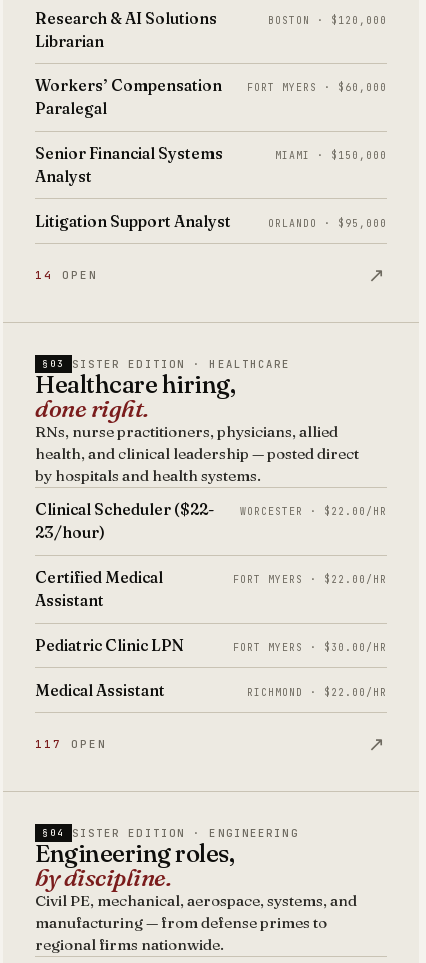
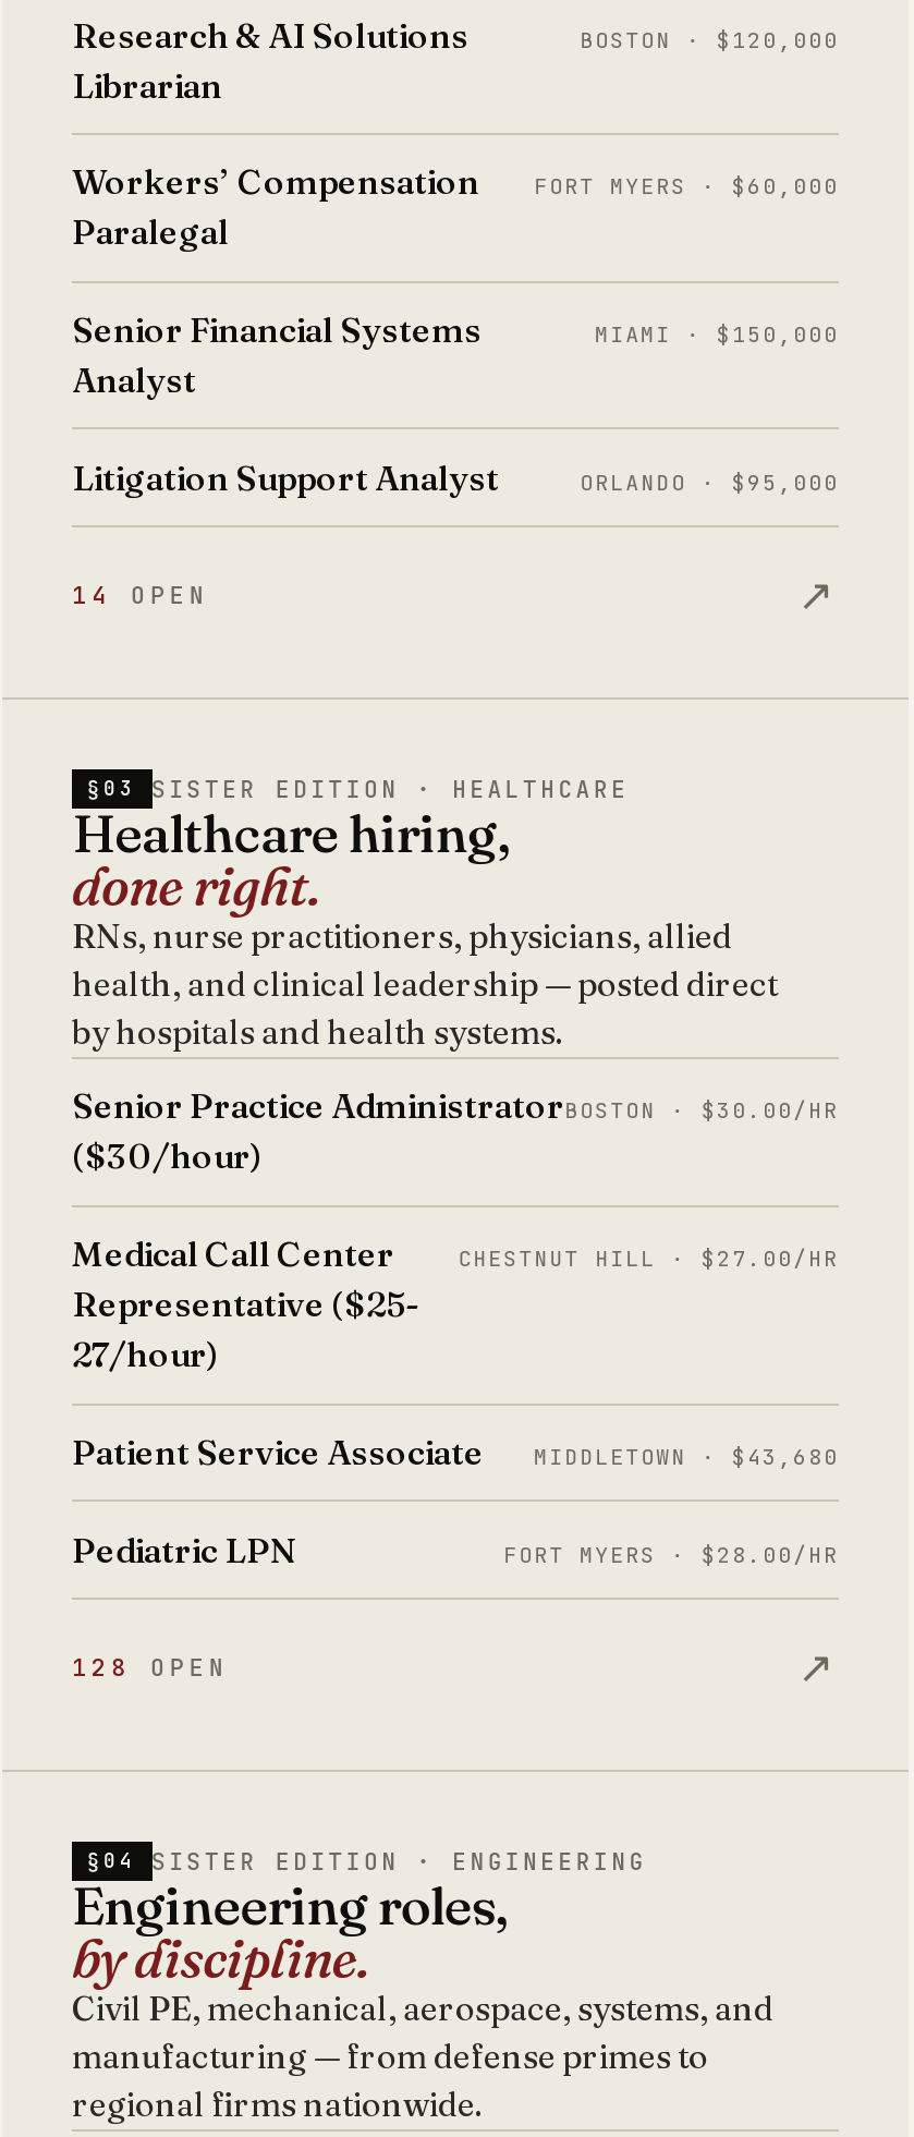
- Clinical Scheduler ($22-
- 23/hour)
+ Senior Practice Administrator
+ ($30/hour)

- WORCESTER · $22.00/HR
+ BOSTON · $30.00/HR

- Certified Medical
- Assistant
+ Medical Call Center
+ Representative ($25-
+ 27/hour)

- FORT MYERS · $22.00/HR
+ CHESTNUT HILL · $27.00/HR

- Pediatric Clinic LPN
- FORT MYERS · $30.00/HR
+ Patient Service Associate
+ MIDDLETOWN · $43,680

- Medical Assistant
- RICHMOND · $22.00/HR
+ Pediatric LPN
+ FORT MYERS · $28.00/HR

- 117 OPEN
+ 128 OPEN
